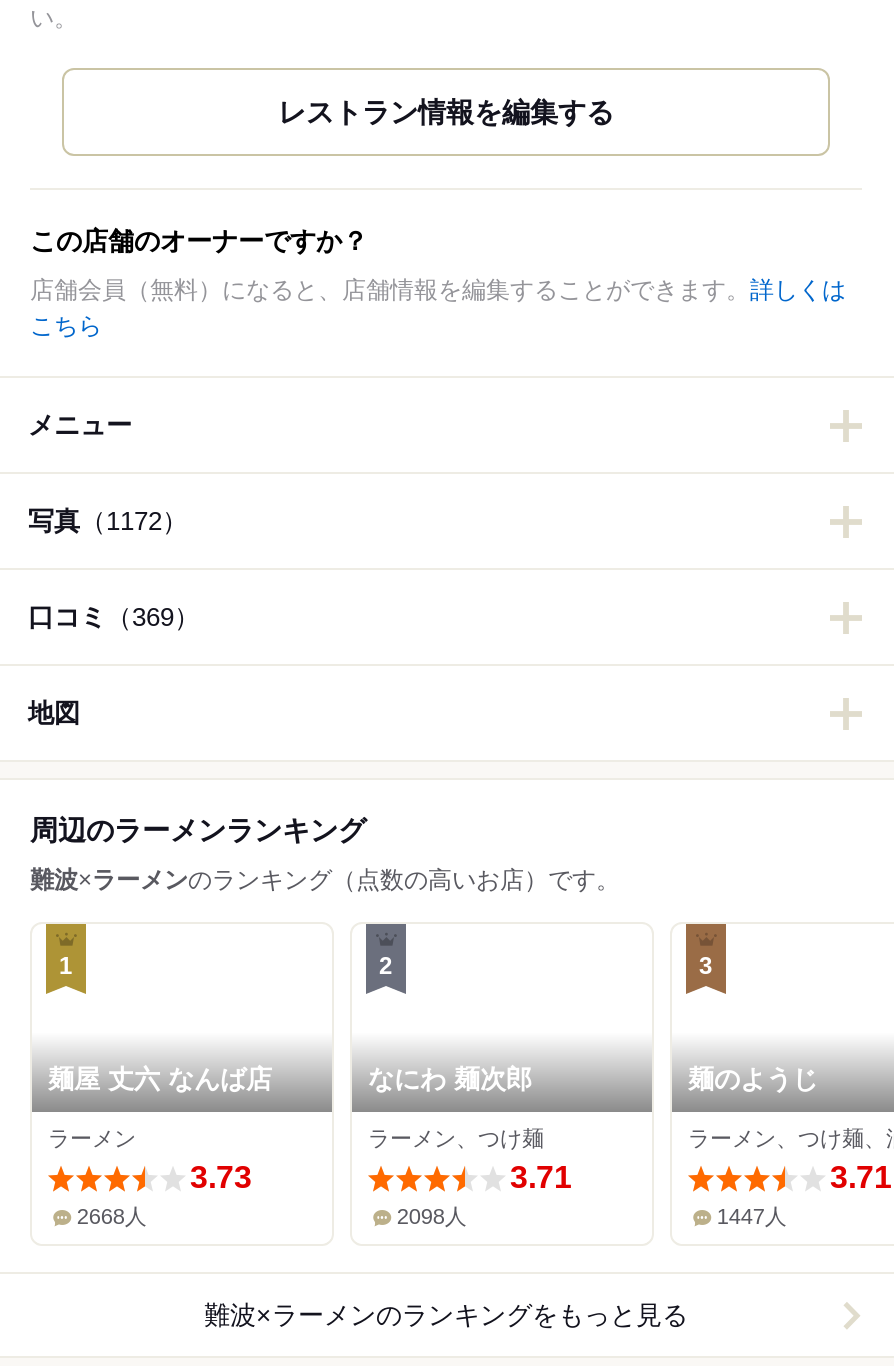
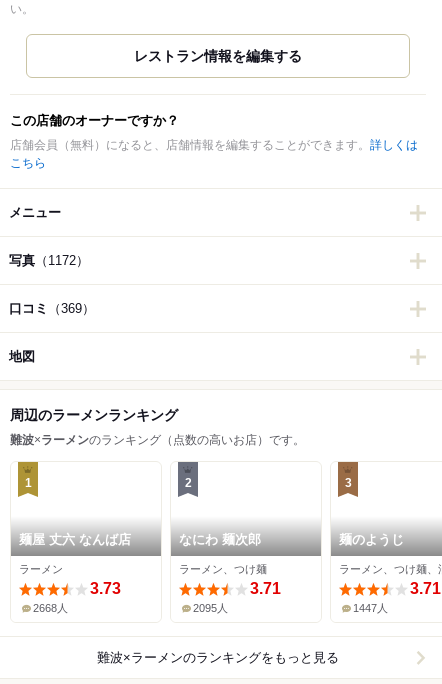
- 2098人
+ 2095人
